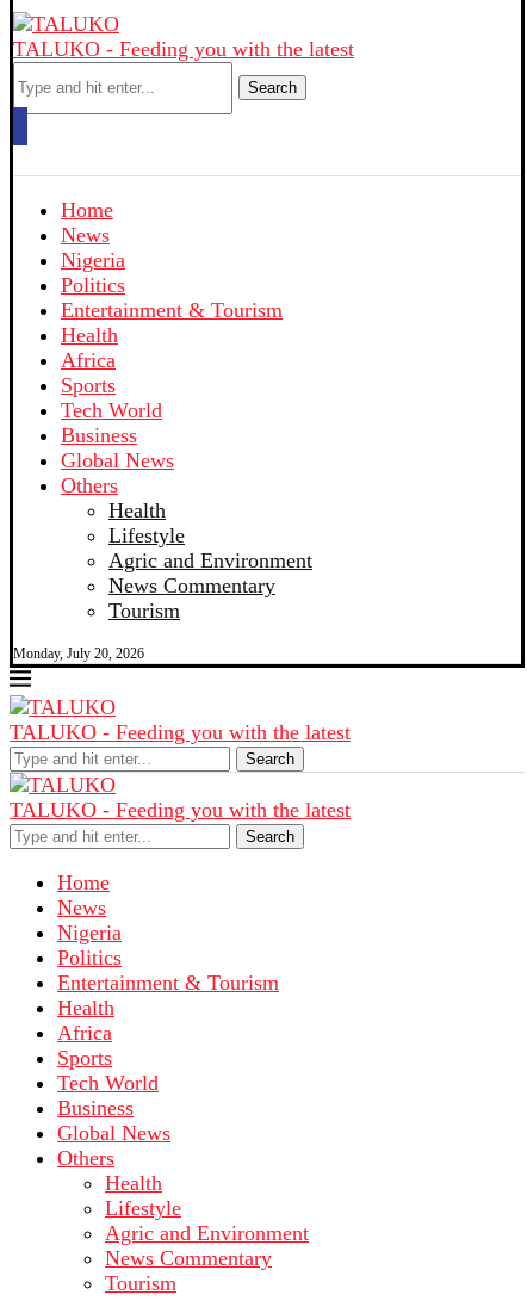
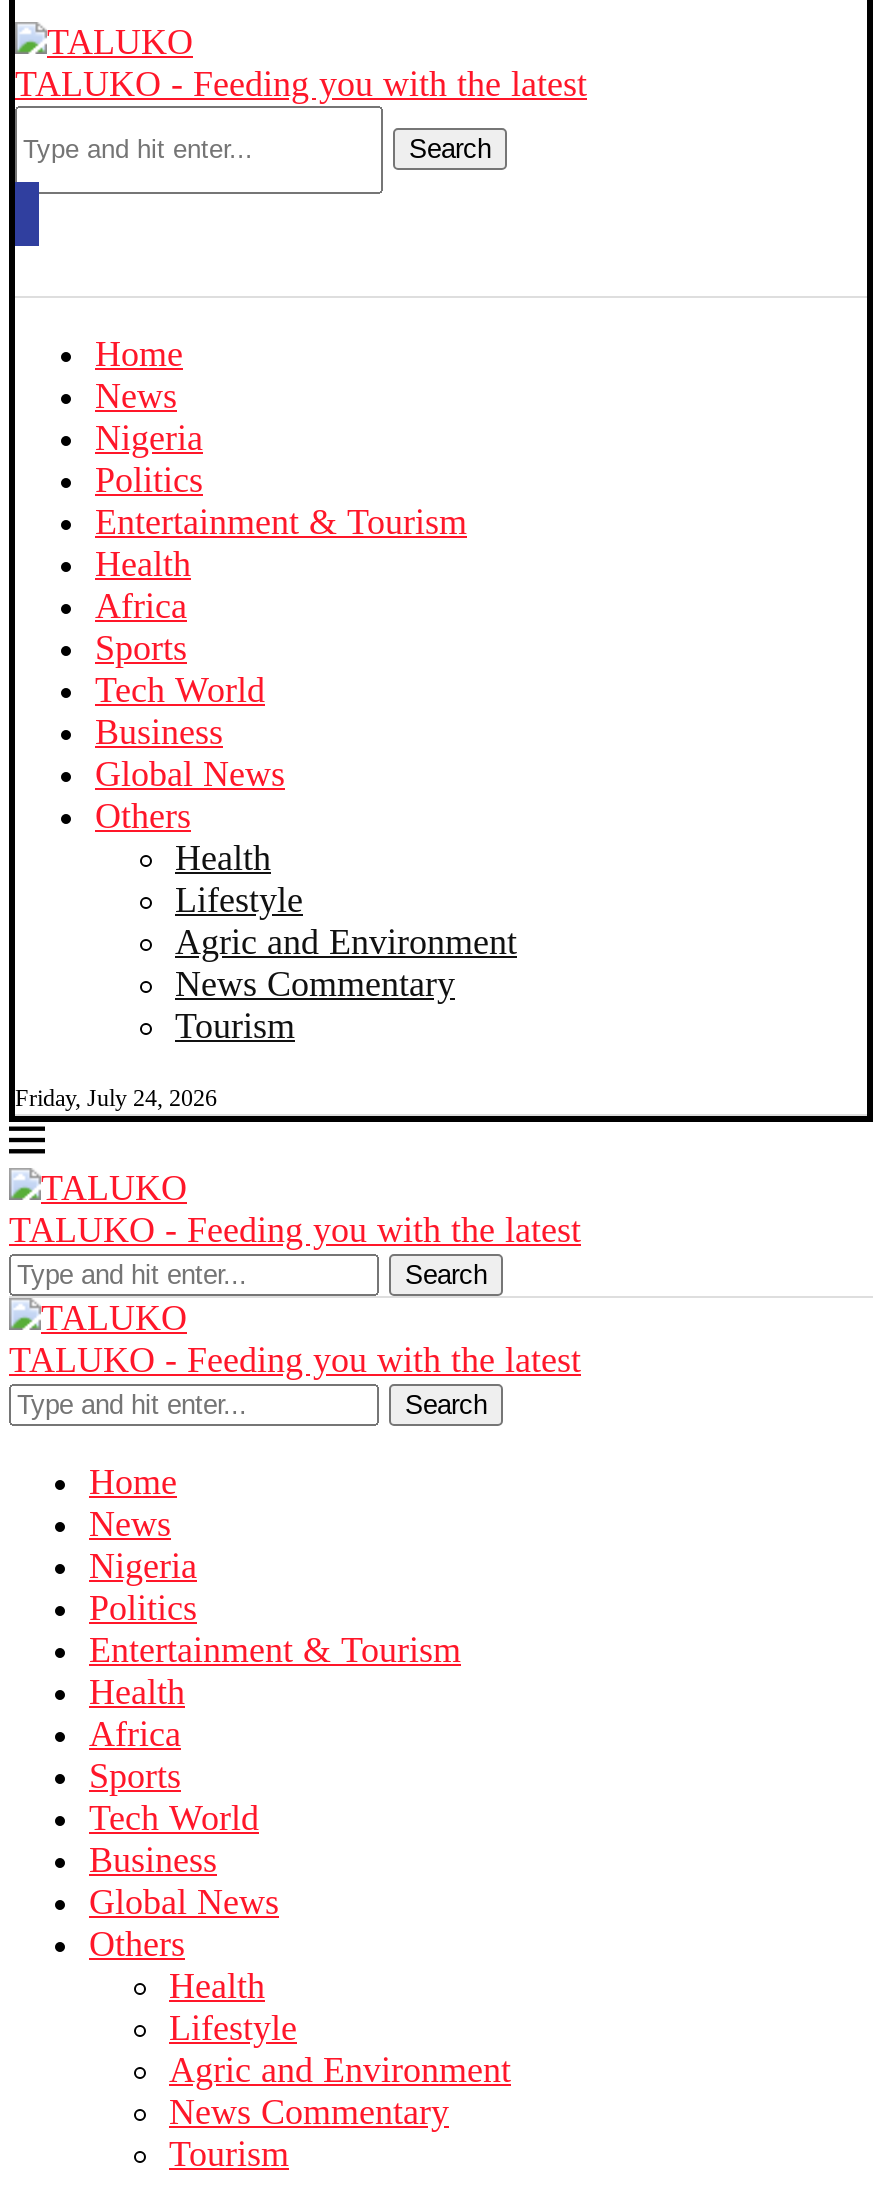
- Monday, July 20, 2026
+ Friday, July 24, 2026
